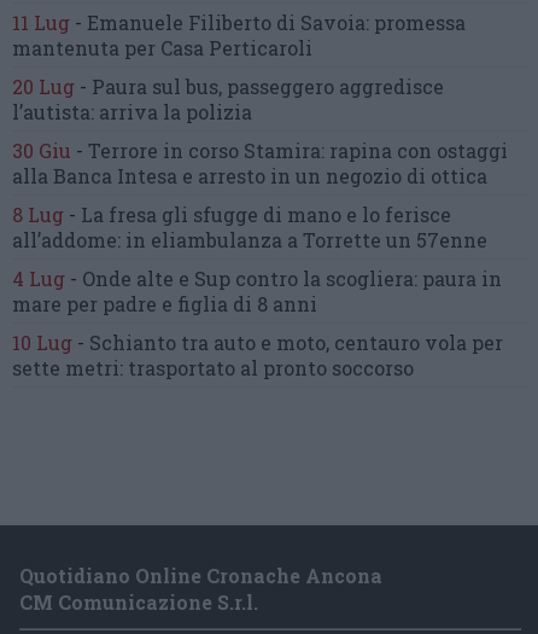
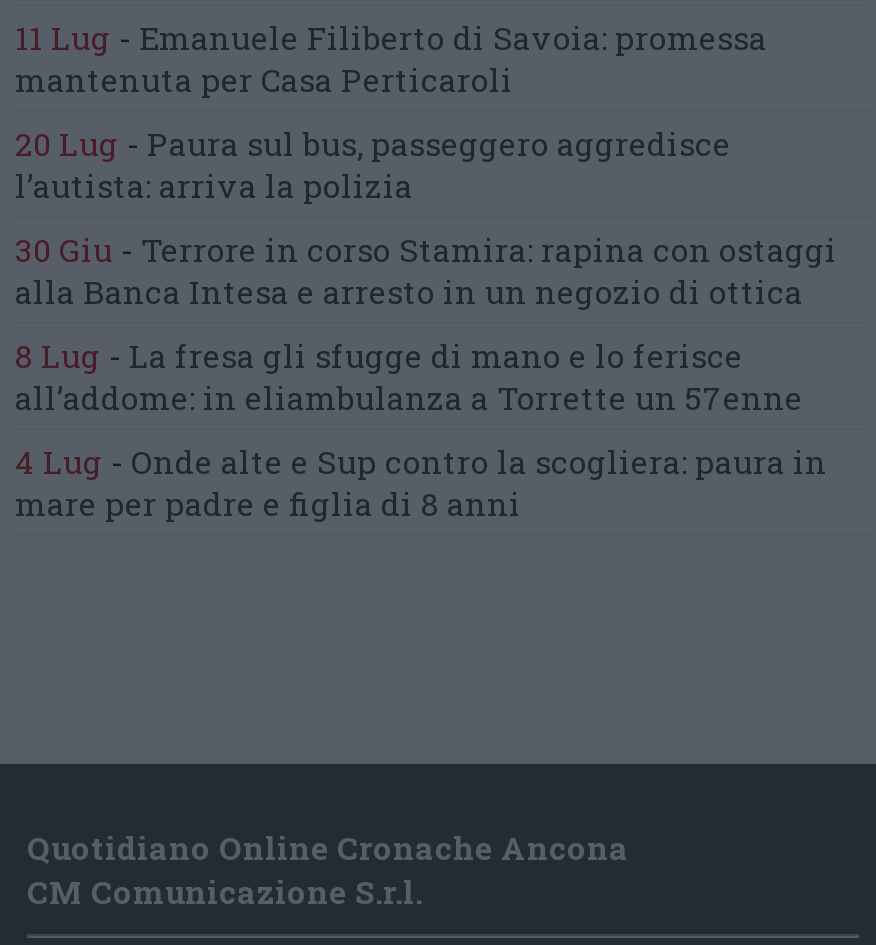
- 10 Lug - Schianto tra auto e moto, centauro vola per
- sette metri: trasportato al pronto soccorso
